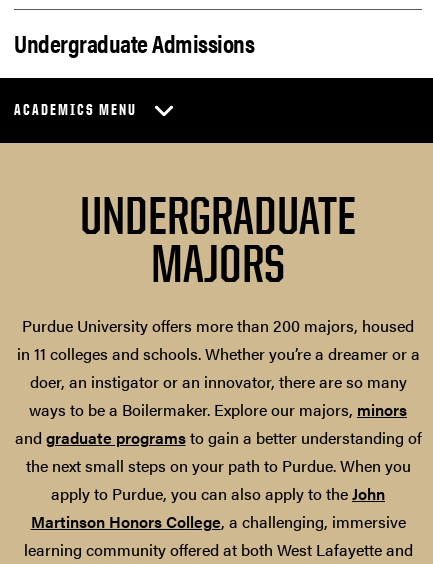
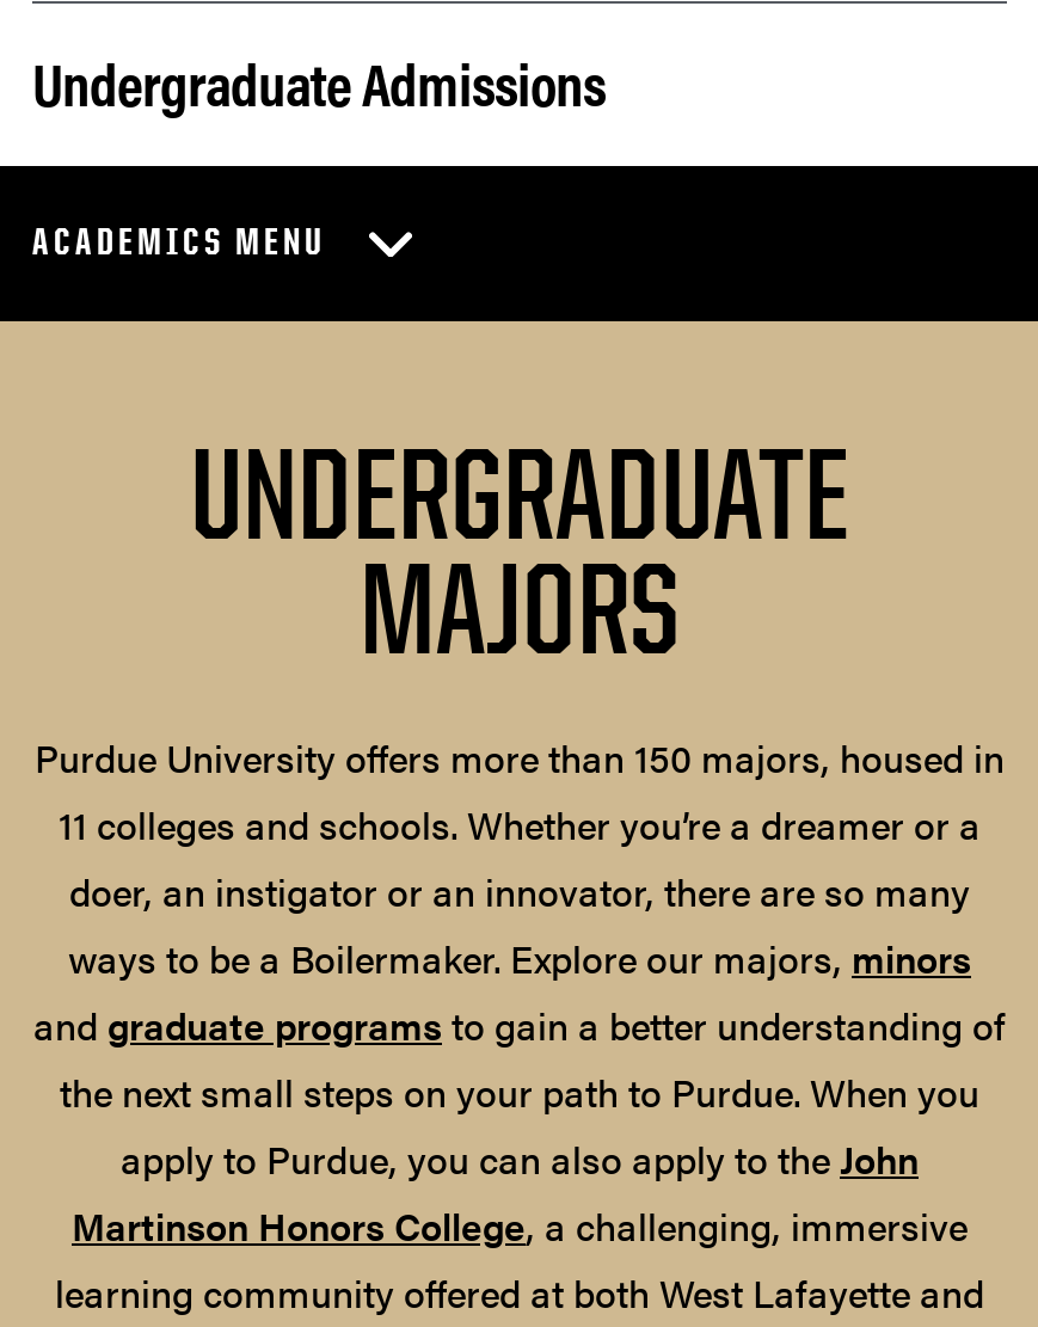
- Purdue University offers more than 200 majors, housed
- in 11 colleges and schools. Whether you’re a dreamer or a
+ Purdue University offers more than 150 majors, housed in
+ 11 colleges and schools. Whether you’re a dreamer or a
